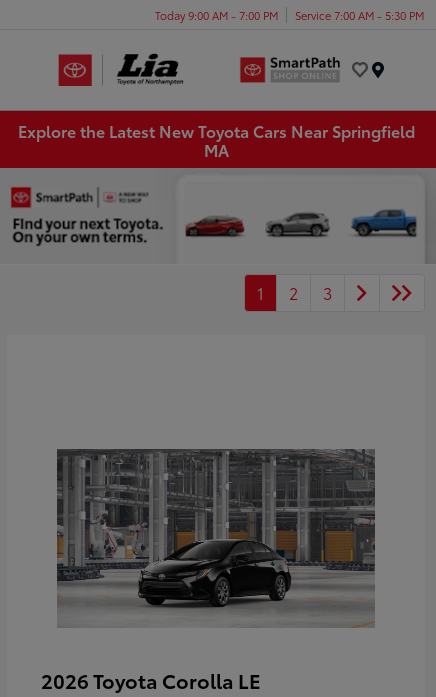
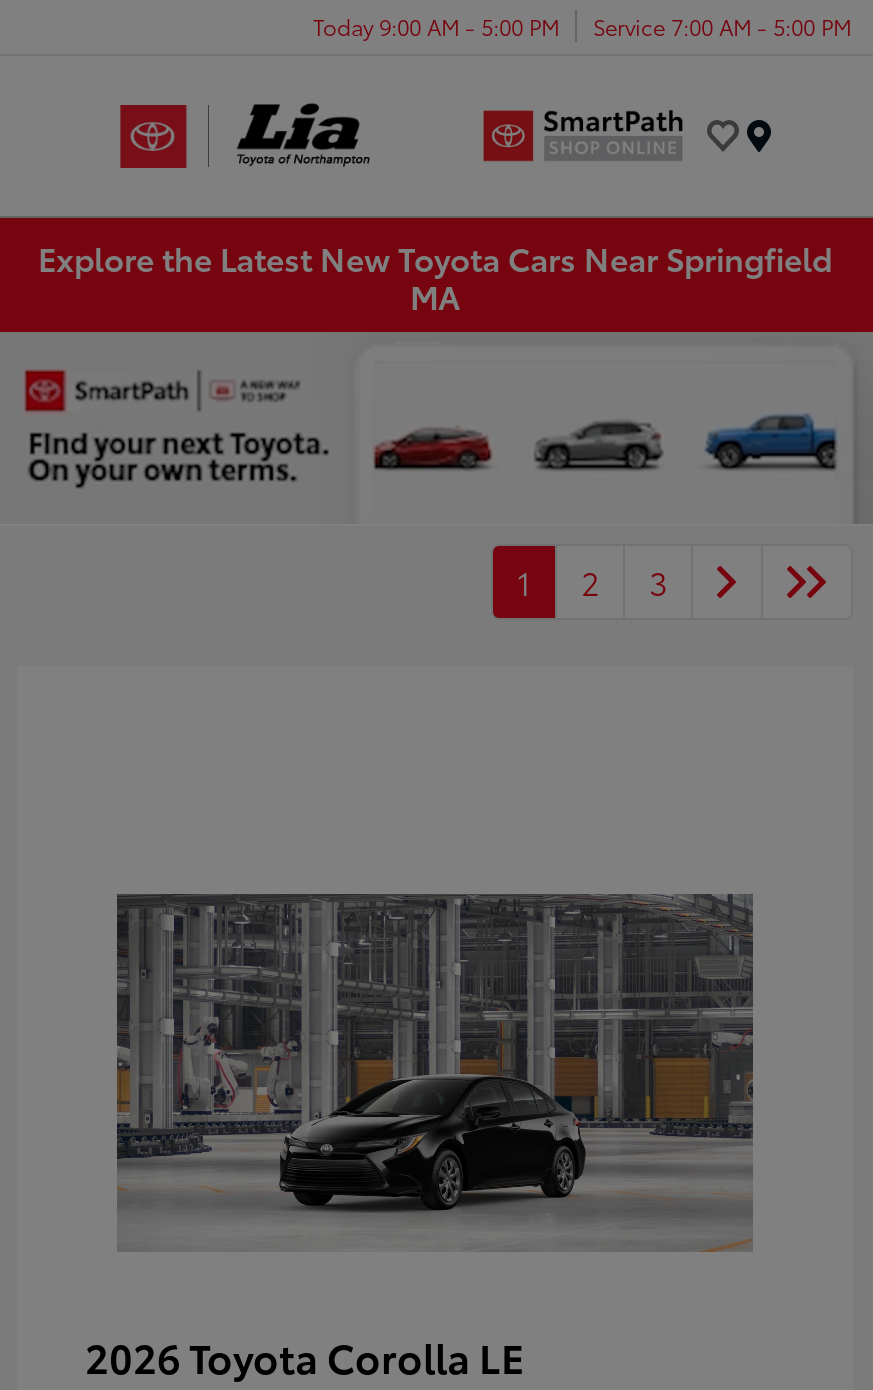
- Today 9:00 AM - 7:00 PM
+ Today 9:00 AM - 5:00 PM

- Service 7:00 AM - 5:30 PM
+ Service 7:00 AM - 5:00 PM
